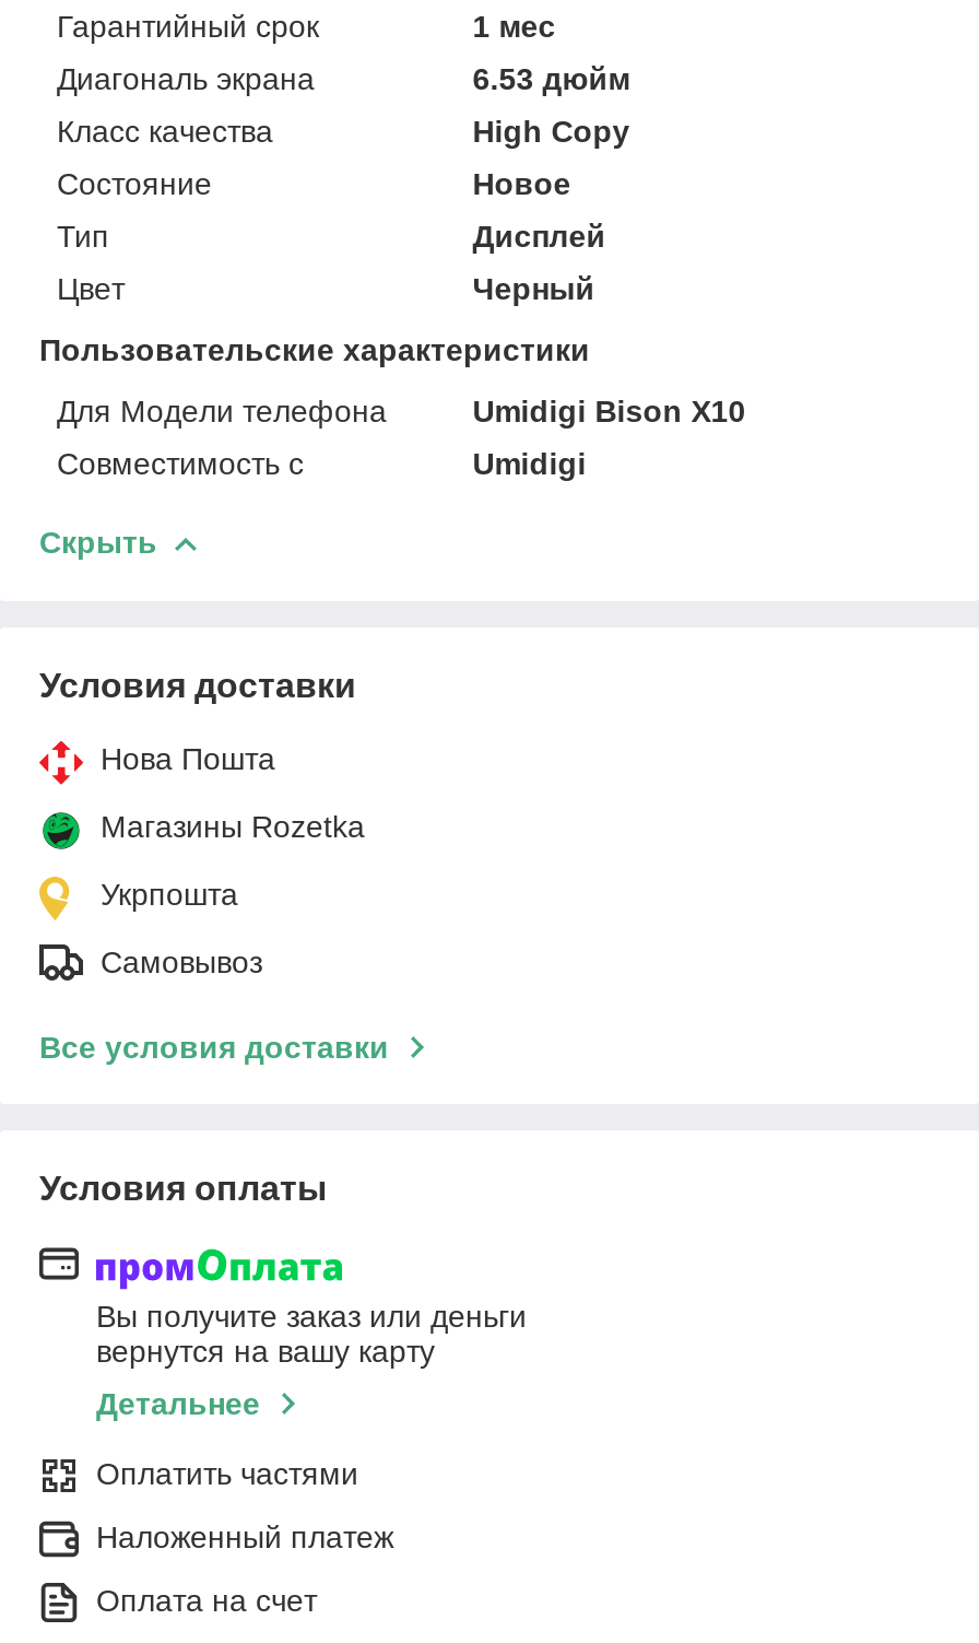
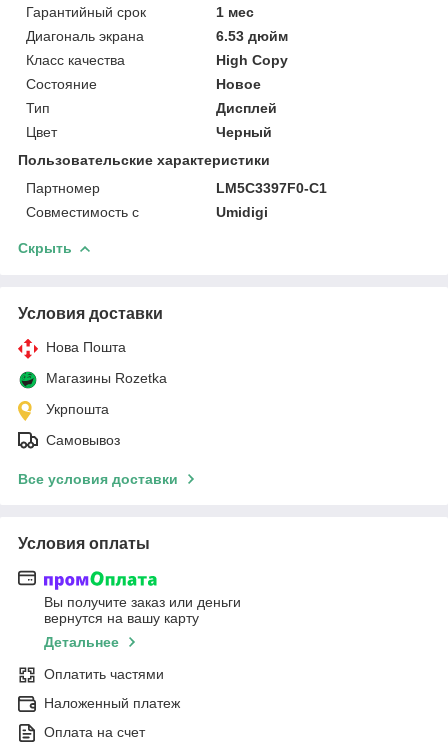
- Для Модели телефона
- Umidigi Bison X10
+ Партномер
+ LM5C3397F0-C1
